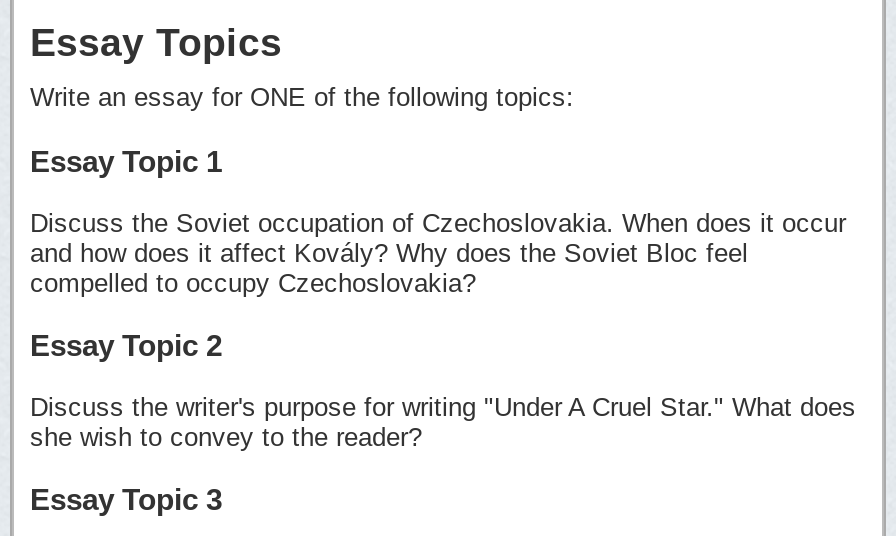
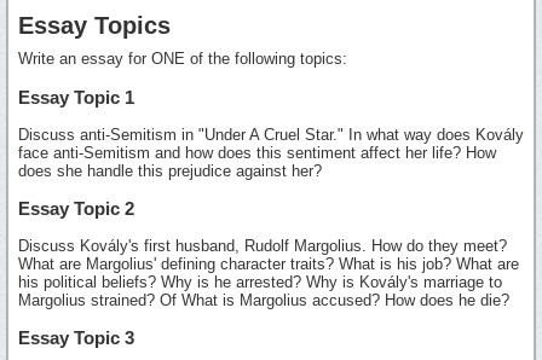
- Discuss the Soviet occupation of Czechoslovakia. When does it occur
- and how does it affect Kovály? Why does the Soviet Bloc feel
- compelled to occupy Czechoslovakia?
+ Discuss anti-Semitism in "Under A Cruel Star." In what way does Kovály
+ face anti-Semitism and how does this sentiment affect her life? How
+ does she handle this prejudice against her?

- Discuss the writer's purpose for writing "Under A Cruel Star." What does
- she wish to convey to the reader?
+ Discuss Kovály's first husband, Rudolf Margolius. How do they meet?
+ What are Margolius' defining character traits? What is his job? What are
+ his political beliefs? Why is he arrested? Why is Kovály's marriage to
+ Margolius strained? Of What is Margolius accused? How does he die?
